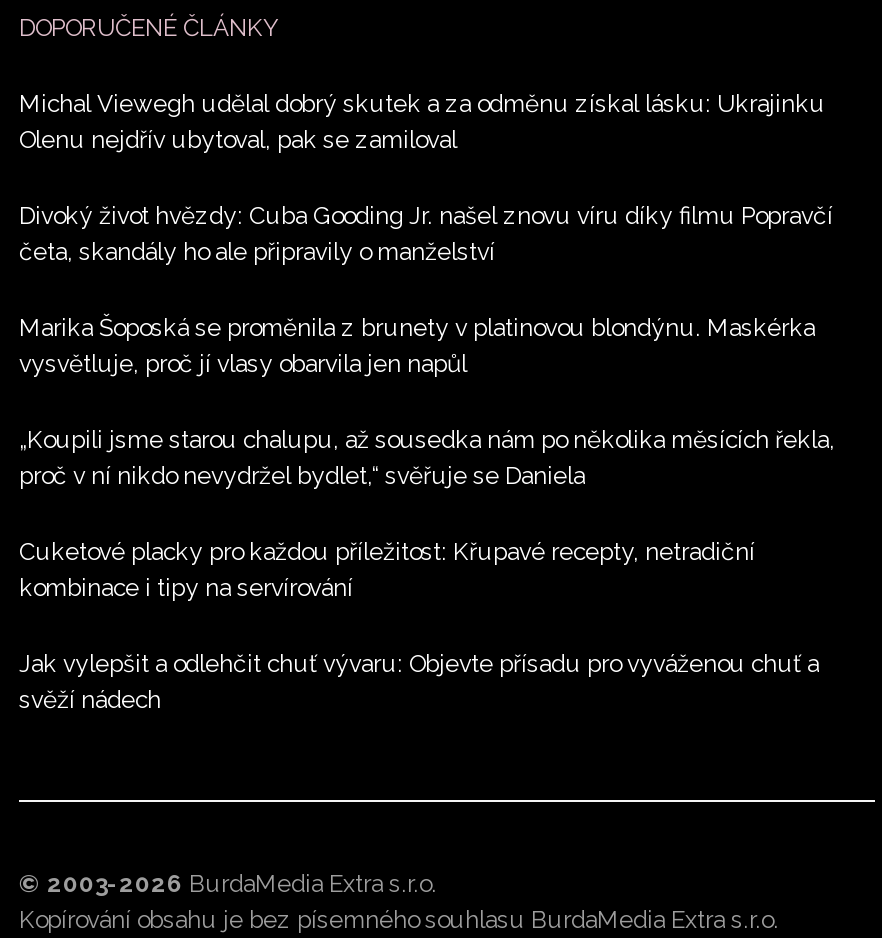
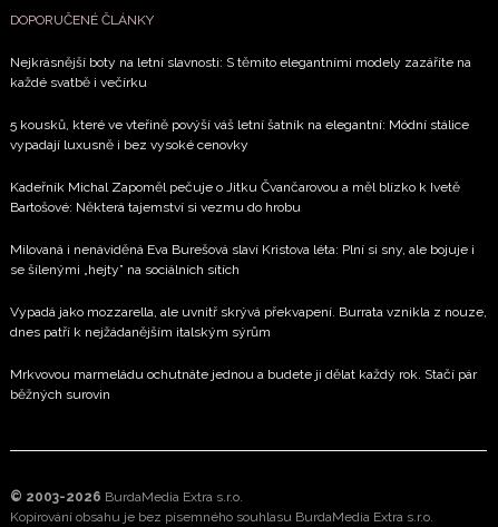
- Michal Viewegh udělal dobrý skutek a za odměnu získal lásku: Ukrajinku
- Olenu nejdřív ubytoval, pak se zamiloval
+ Nejkrásnější boty na letní slavnosti: S těmito elegantními modely zazáříte na
+ každé svatbě i večírku

- Divoký život hvězdy: Cuba Gooding Jr. našel znovu víru díky filmu Popravčí
- četa, skandály ho ale připravily o manželství
+ 5 kousků, které ve vteřině povýší váš letní šatník na elegantní: Módní stálice
+ vypadají luxusně i bez vysoké cenovky

- Marika Šoposká se proměnila z brunety v platinovou blondýnu. Maskérka
- vysvětluje, proč jí vlasy obarvila jen napůl
+ Kadeřník Michal Zapoměl pečuje o Jitku Čvančarovou a měl blízko k Ivetě
+ Bartošové: Některá tajemství si vezmu do hrobu

- „Koupili jsme starou chalupu, až sousedka nám po několika měsících řekla,
- proč v ní nikdo nevydržel bydlet,“ svěřuje se Daniela
+ Milovaná i nenáviděná Eva Burešová slaví Kristova léta: Plní si sny, ale bojuje i
+ se šílenými „hejty” na sociálních sítích

- Cuketové placky pro každou příležitost: Křupavé recepty, netradiční
- kombinace i tipy na servírování
+ Vypadá jako mozzarella, ale uvnitř skrývá překvapení. Burrata vznikla z nouze,
+ dnes patří k nejžádanějším italským sýrům

- Jak vylepšit a odlehčit chuť vývaru: Objevte přísadu pro vyváženou chuť a
- svěží nádech
+ Mrkvovou marmeládu ochutnáte jednou a budete ji dělat každý rok. Stačí pár
+ běžných surovin
